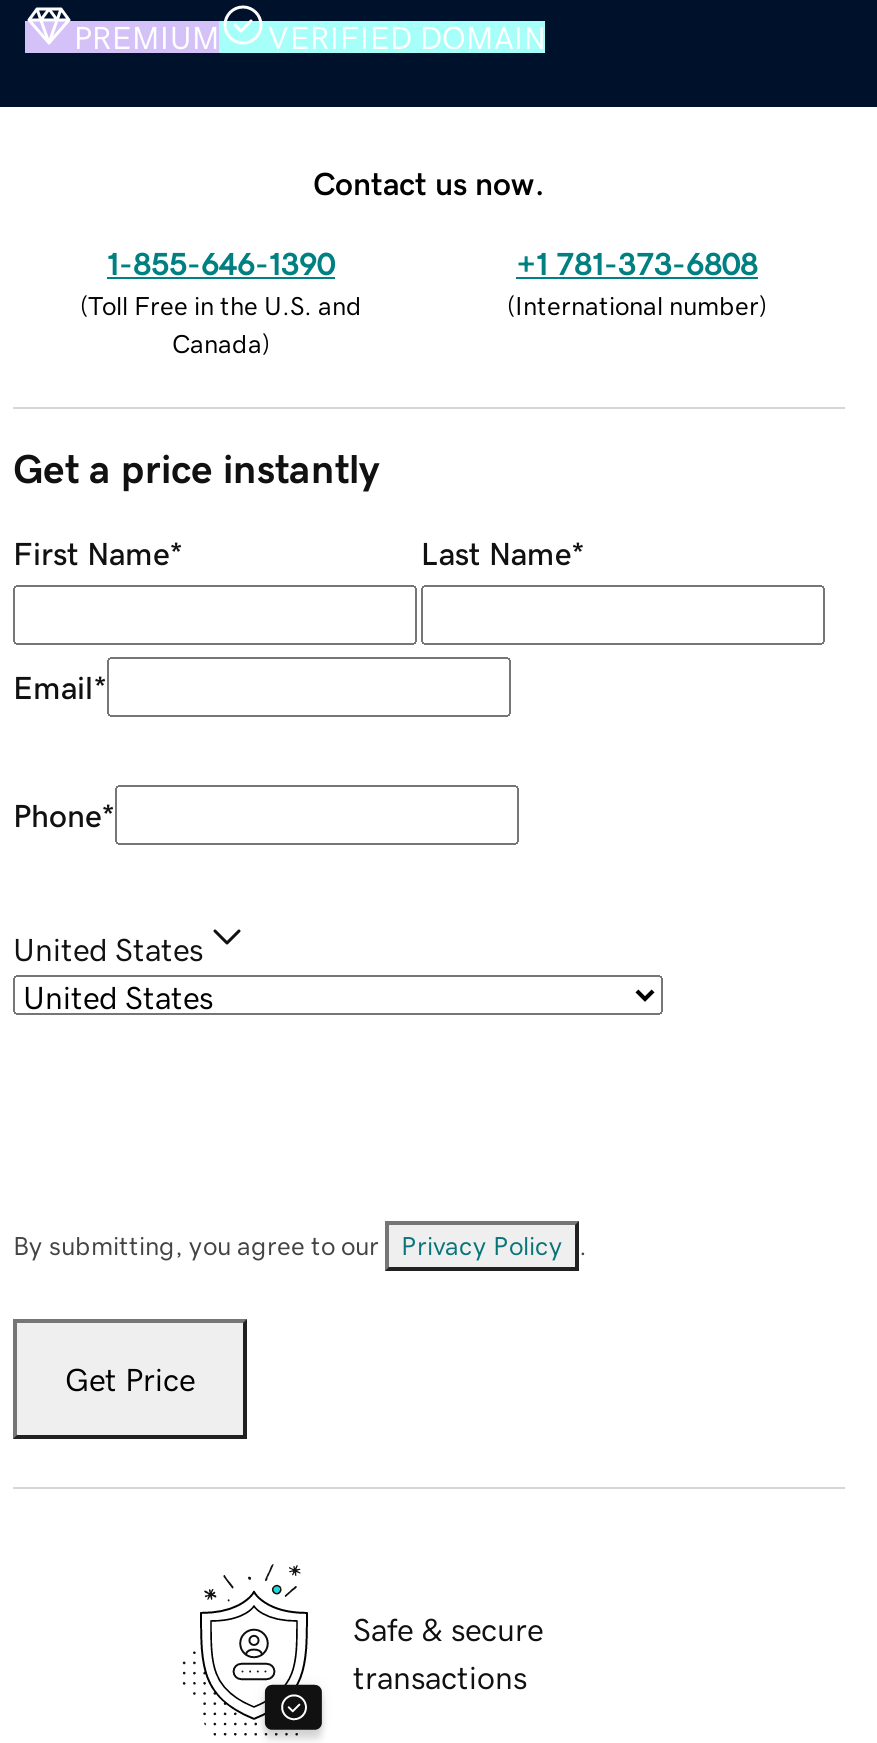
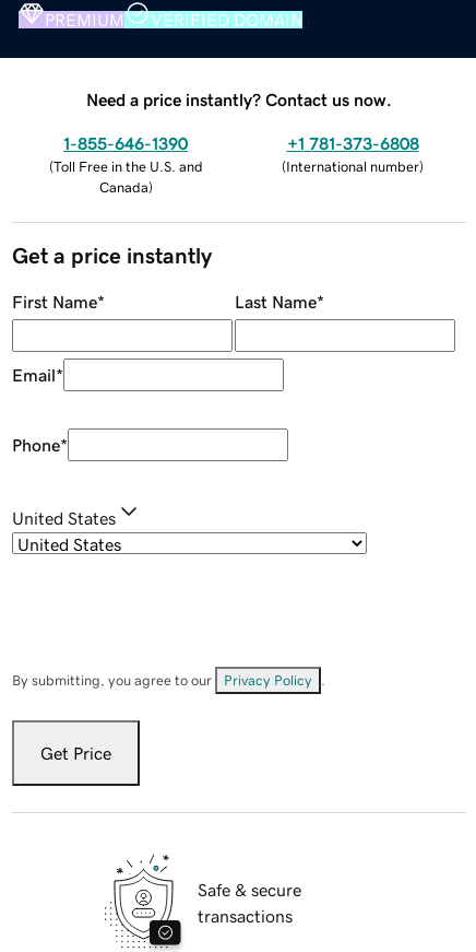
- Contact us now.
+ Need a price instantly? Contact us now.
